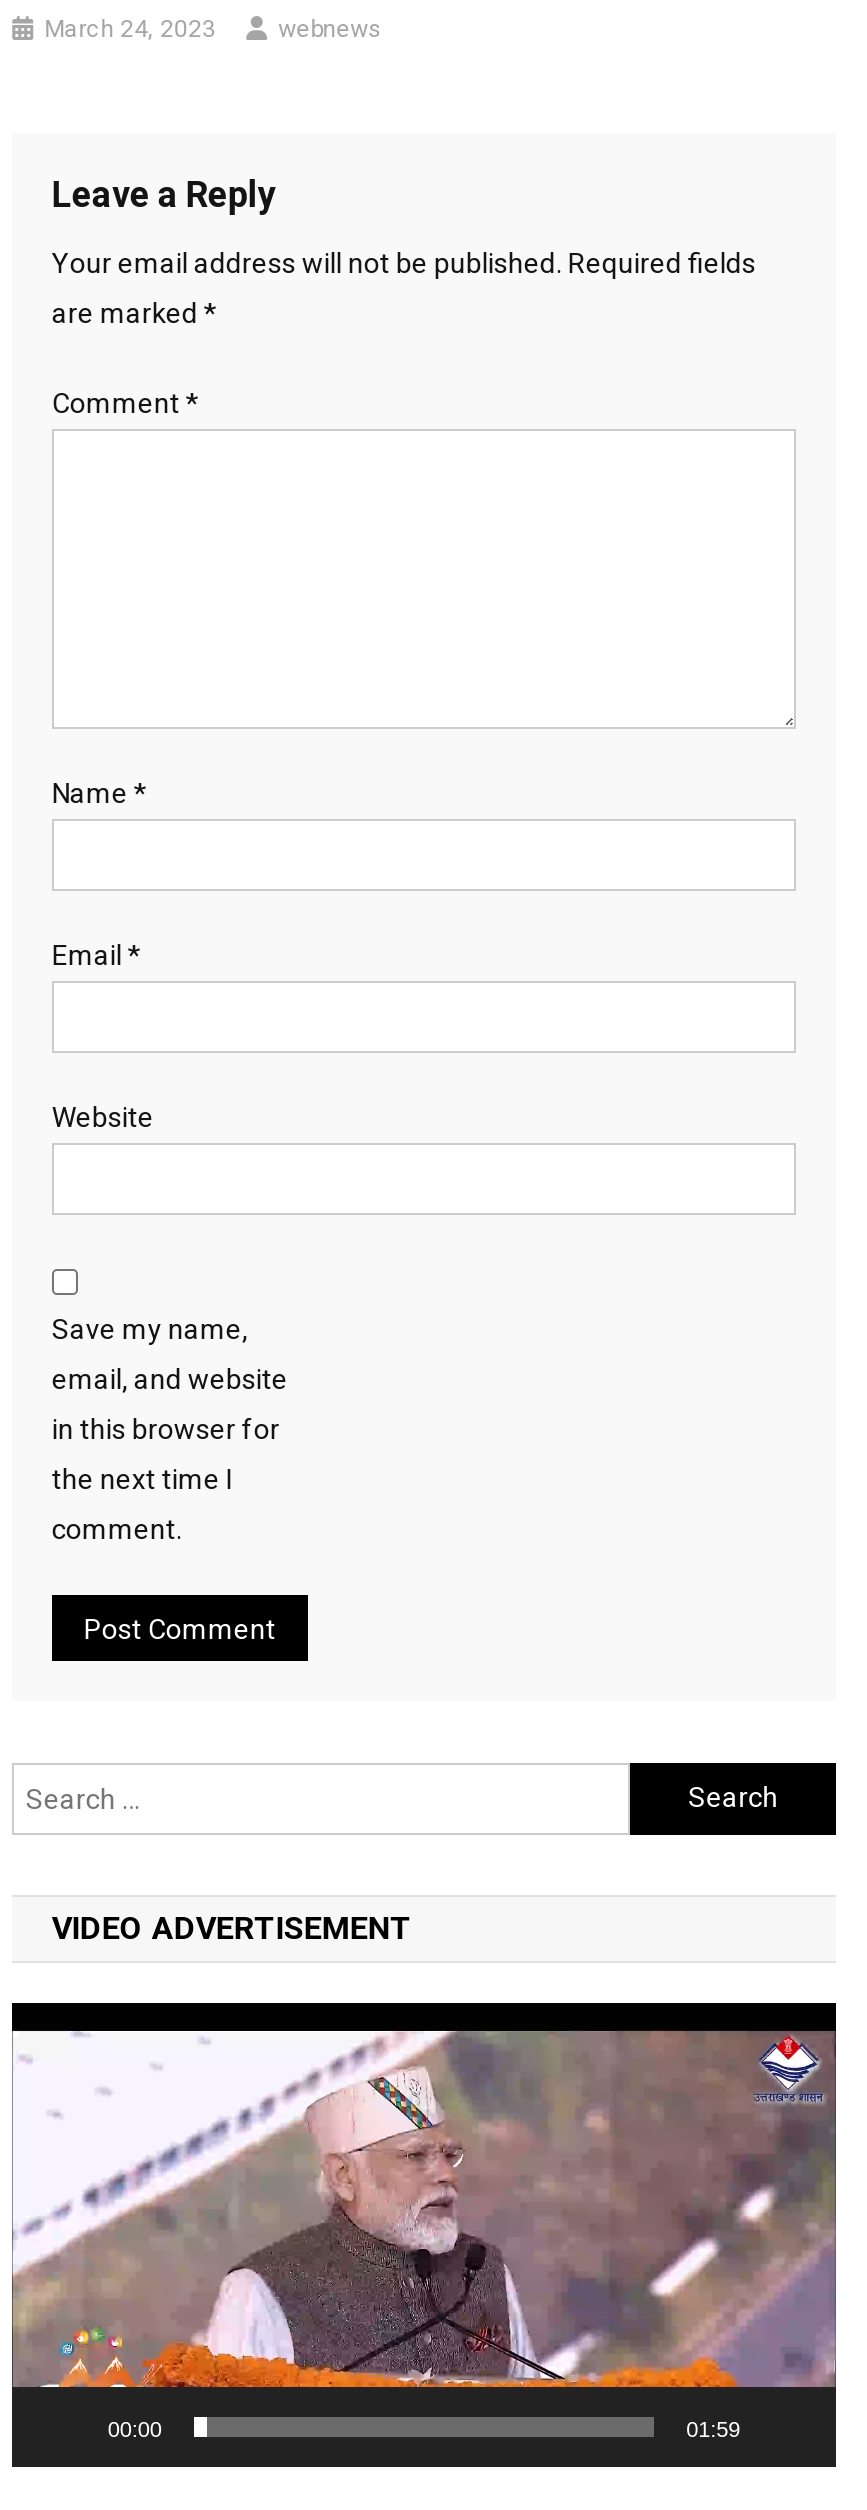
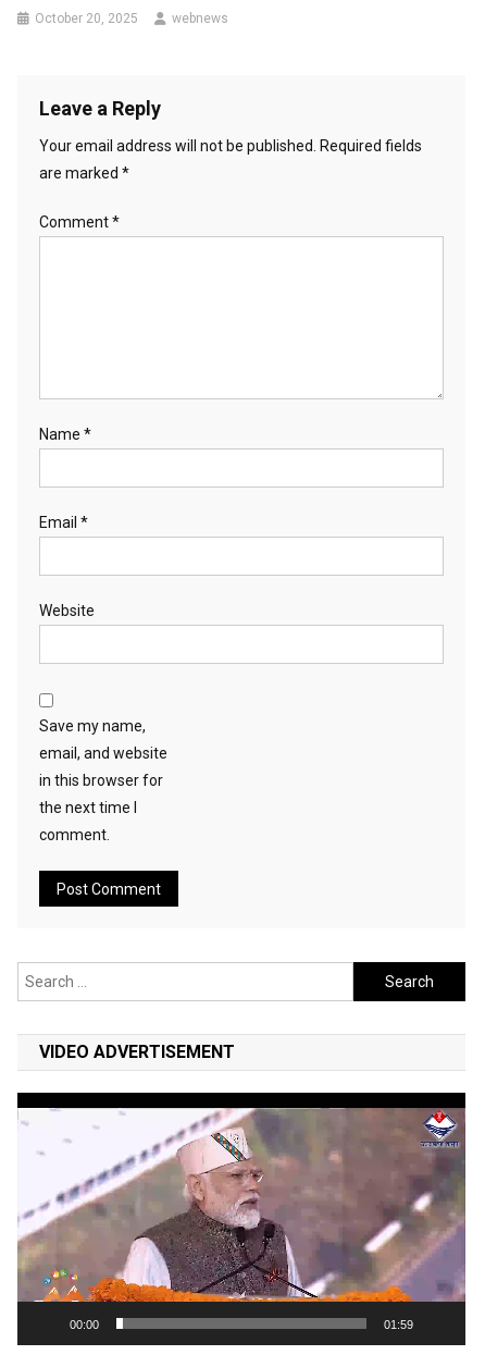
- March 24, 2023
+ October 20, 2025
